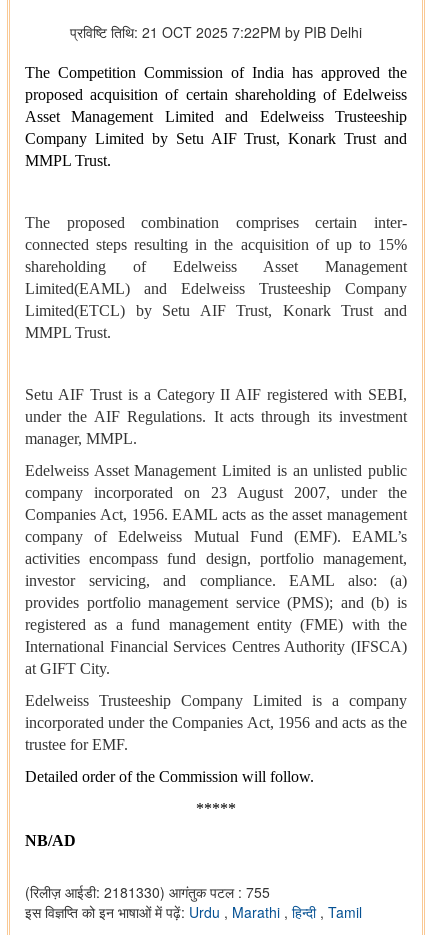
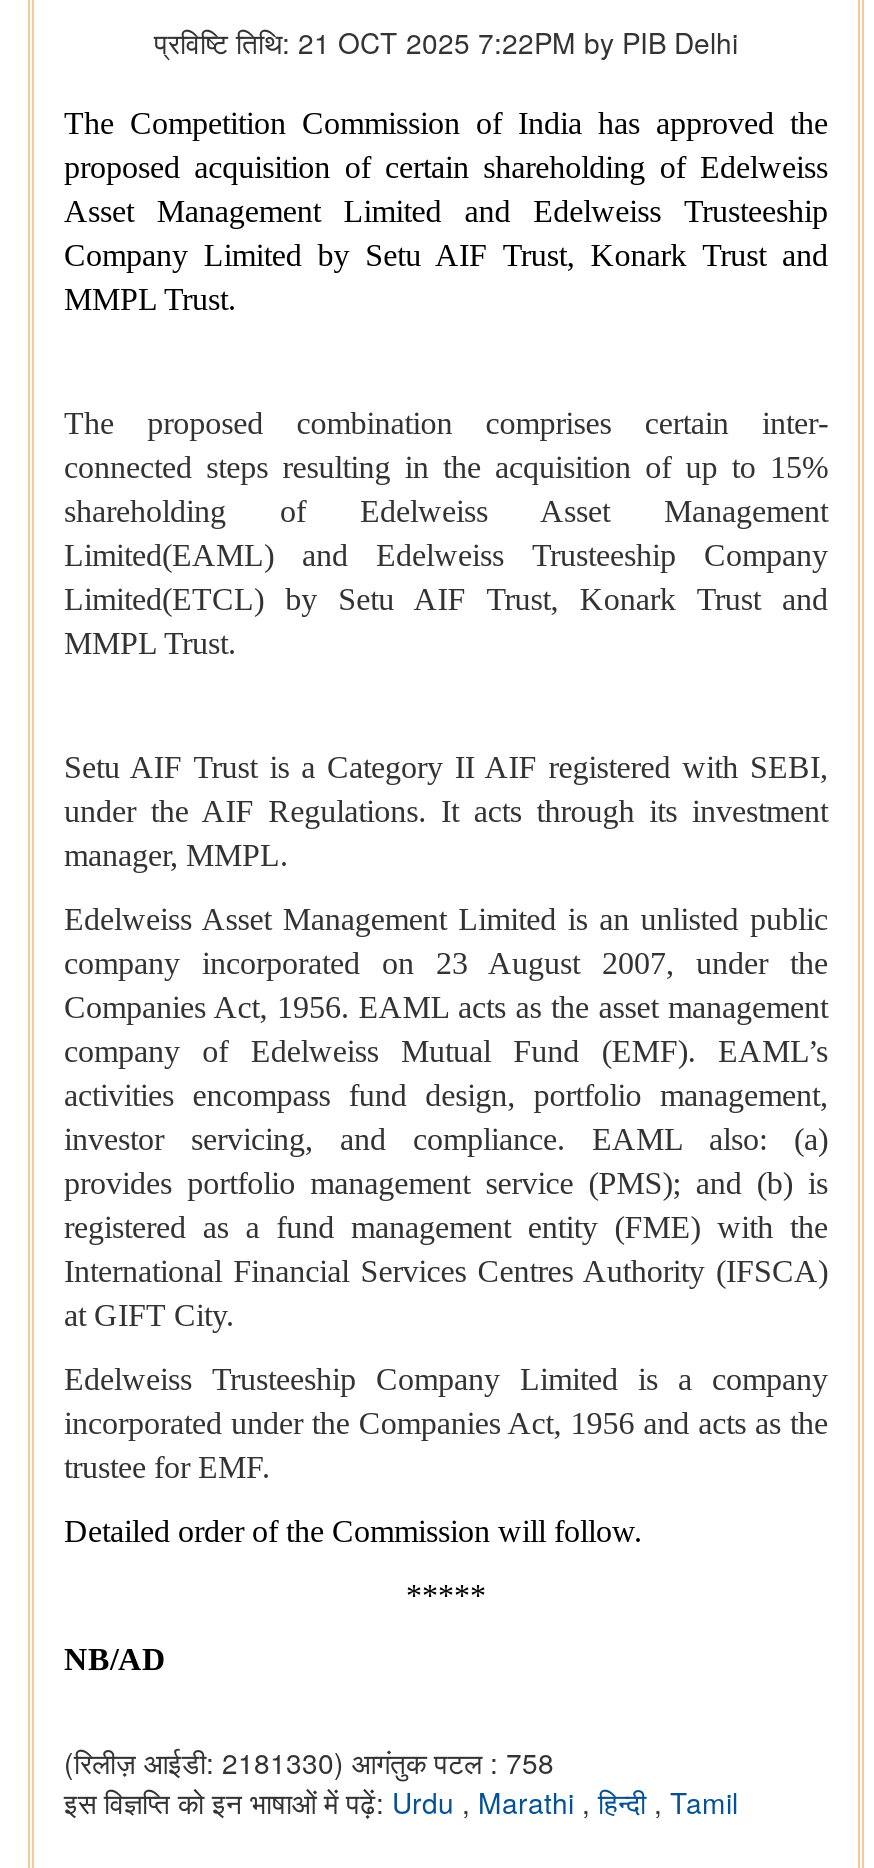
- (रिलीज़ आईडी: 2181330) आगंतुक पटल : 755
+ (रिलीज़ आईडी: 2181330) आगंतुक पटल : 758
